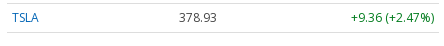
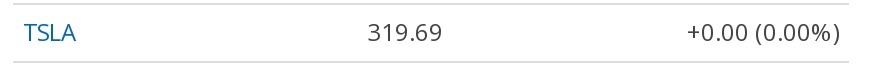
- 378.93
- +9.36 (+2.47%)
+ 319.69
+ +0.00 (0.00%)
